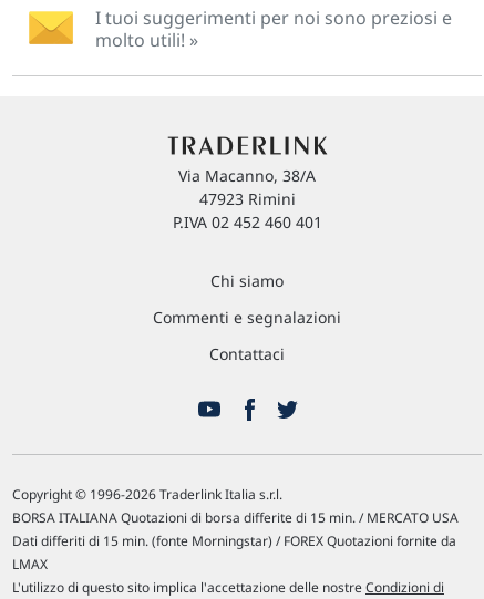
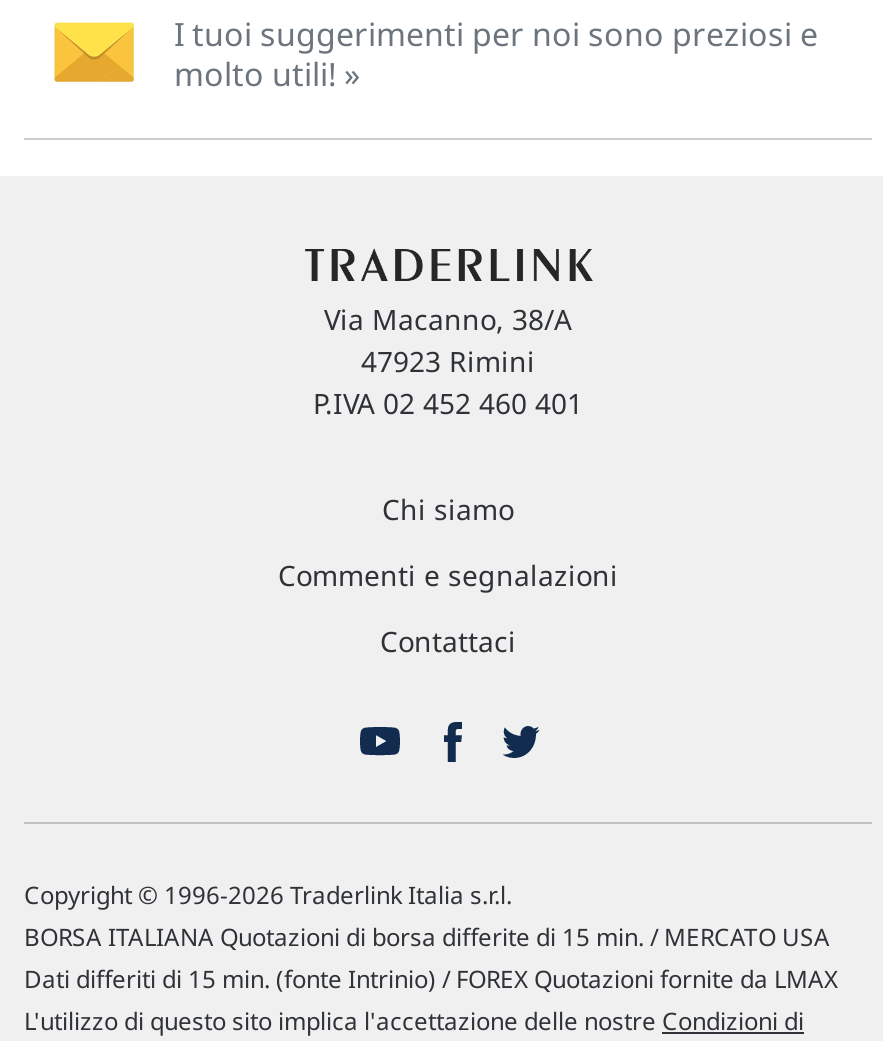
- Dati differiti di 15 min. (fonte Morningstar) / FOREX Quotazioni fornite da
- LMAX
+ Dati differiti di 15 min. (fonte Intrinio) / FOREX Quotazioni fornite da LMAX
